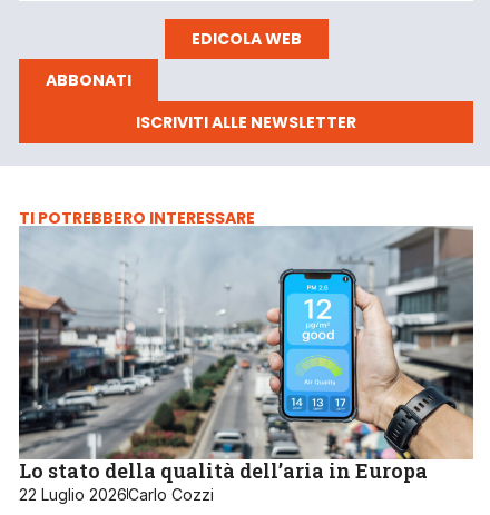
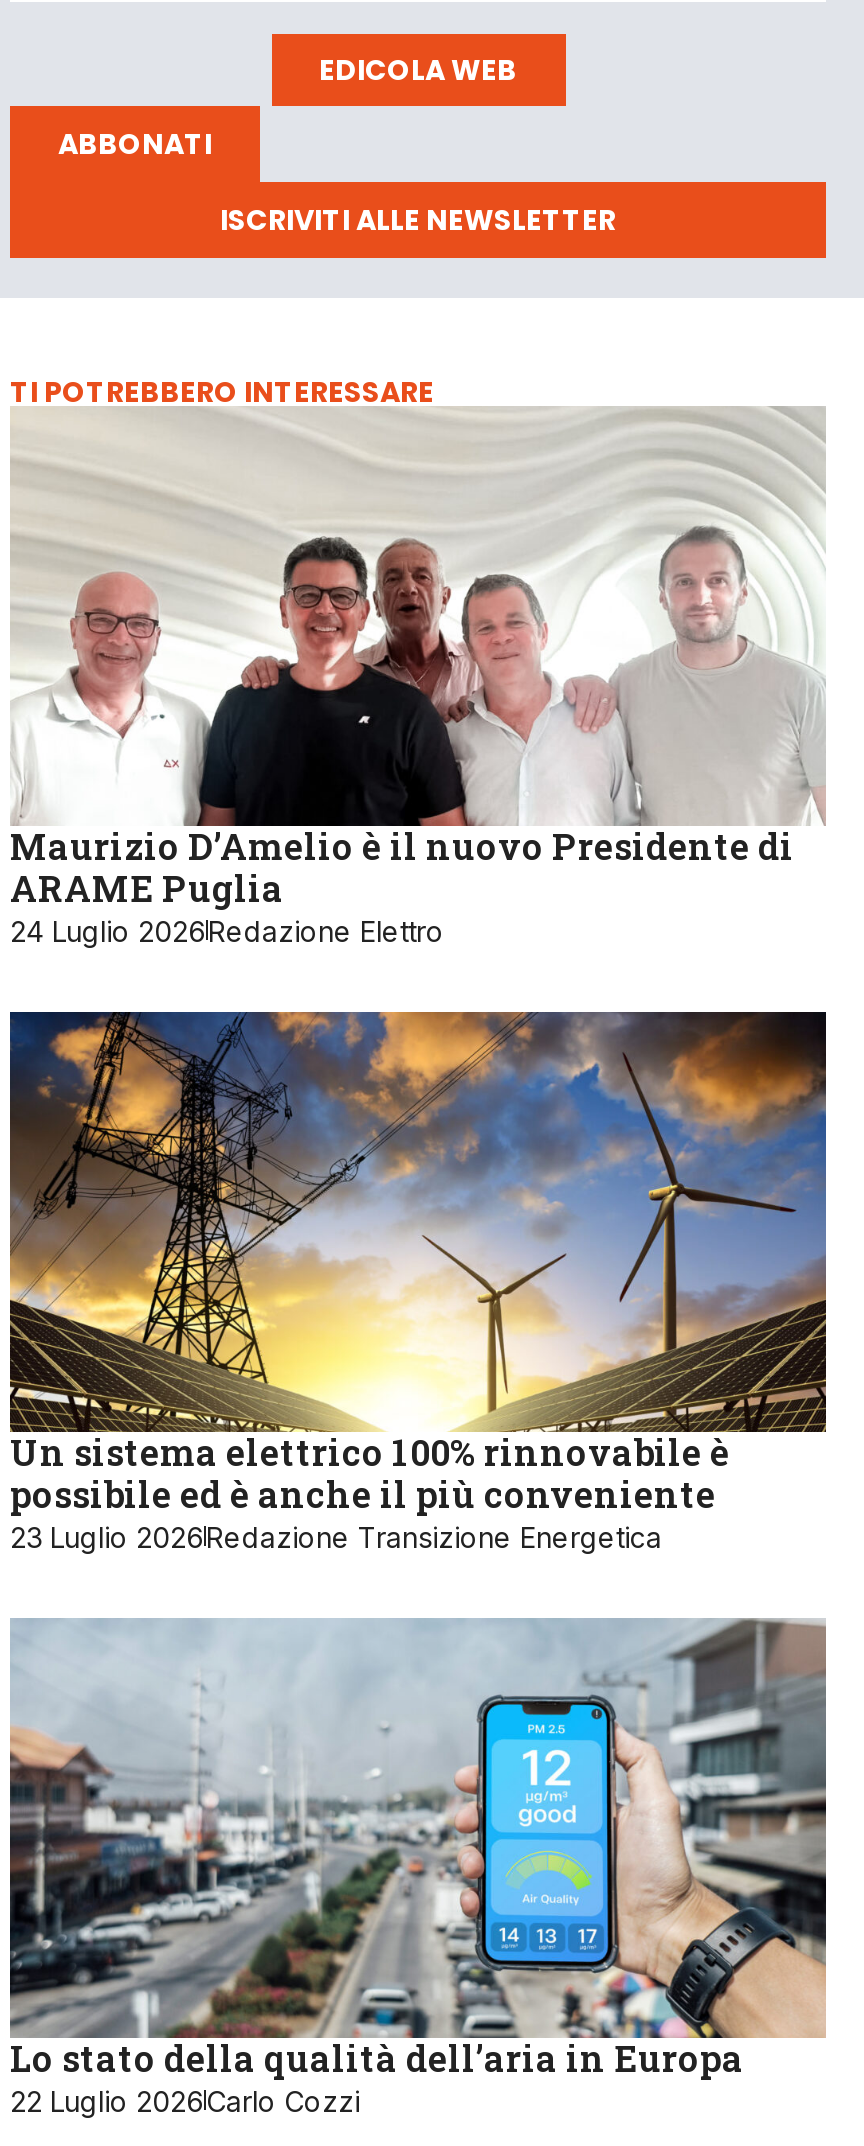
+ [image]
+ Un sistema elettrico 100% rinnovabile è
+ possibile ed è anche il più conveniente
+ 23 Luglio 2026Redazione Transizione Energetica

+ [image]
+ Maurizio D’Amelio è il nuovo Presidente di
+ ARAME Puglia
+ 24 Luglio 2026Redazione Elettro
